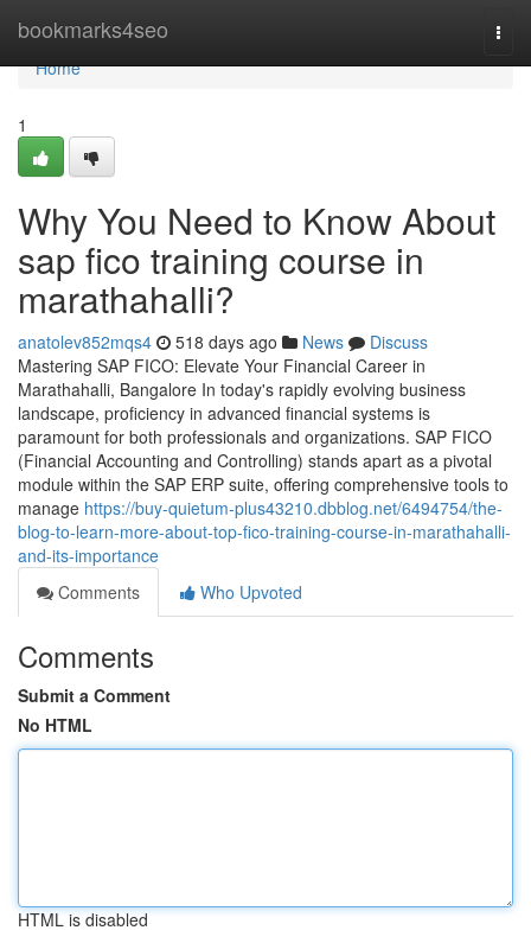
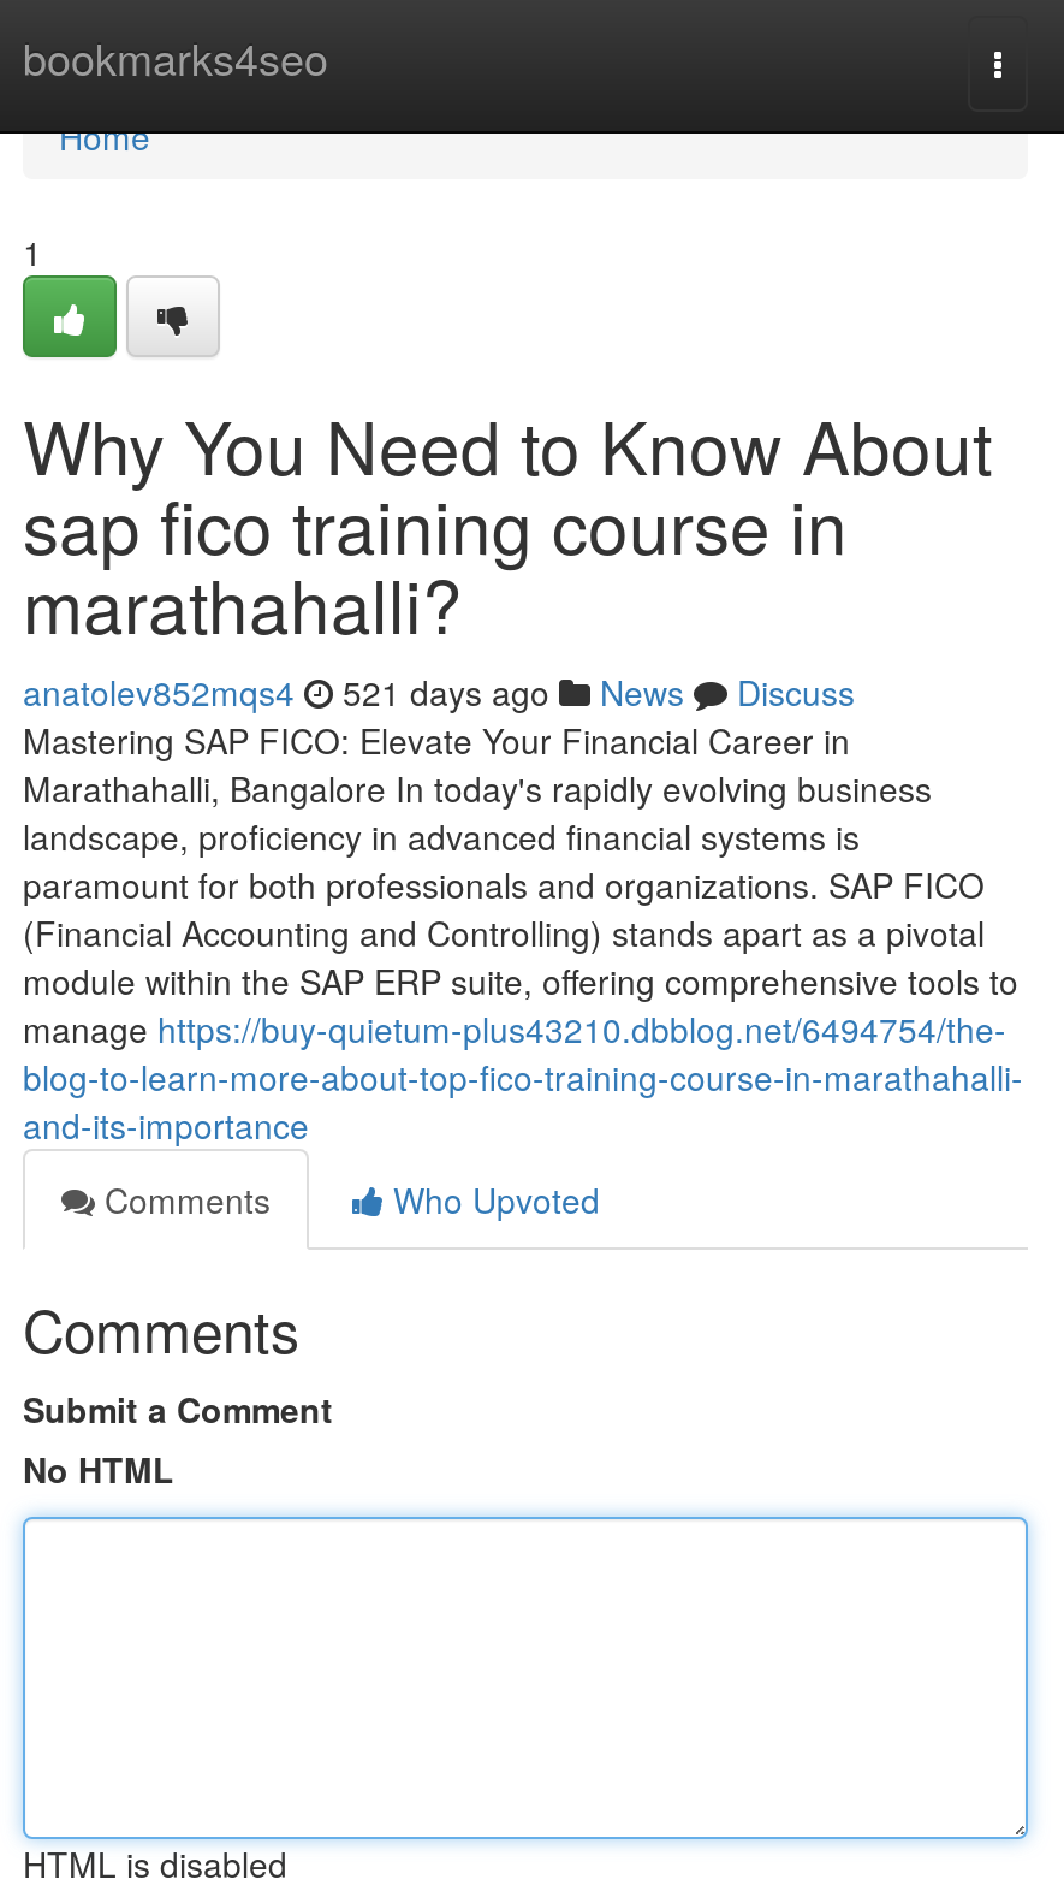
- anatolev852mqs4 518 days ago News Discuss
+ anatolev852mqs4 521 days ago News Discuss
